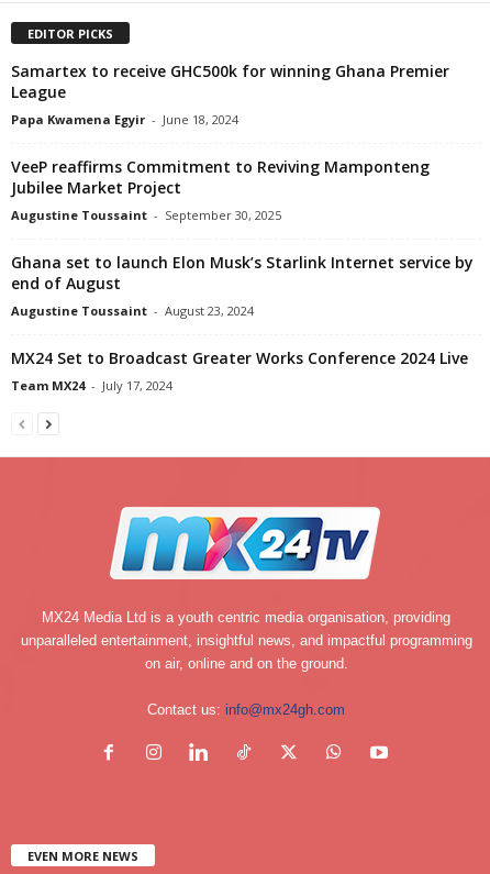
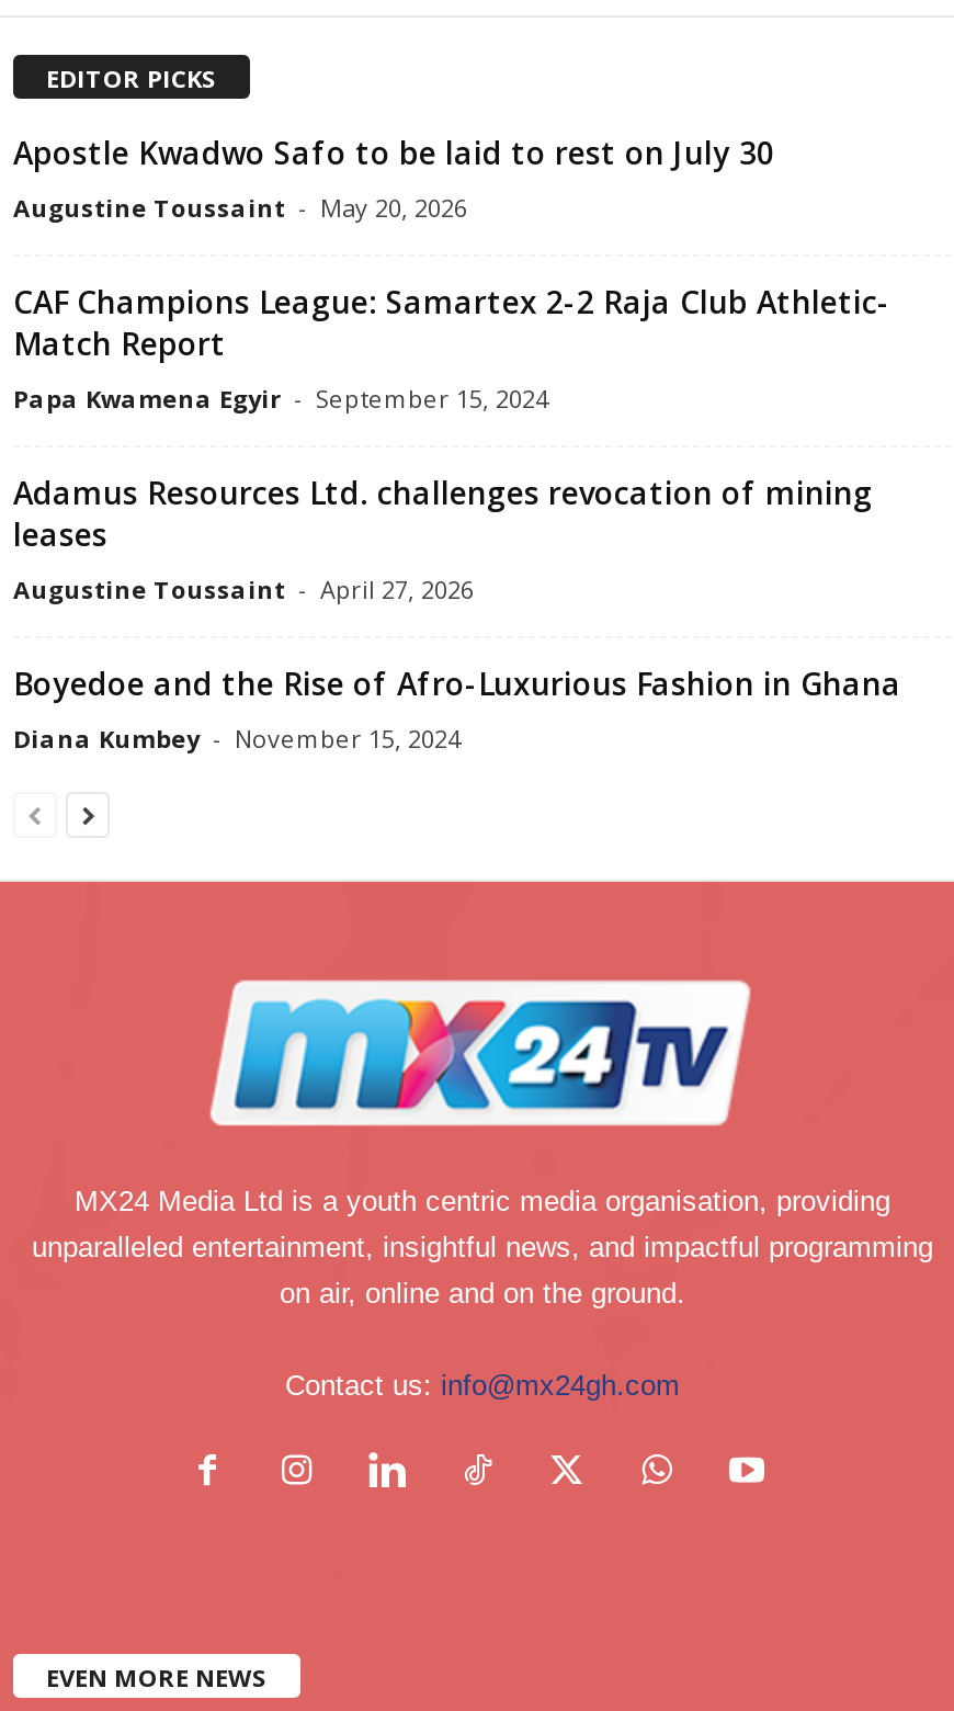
- Samartex to receive GHC500k for winning Ghana Premier
- League
- Papa Kwamena Egyir - June 18, 2024
+ Apostle Kwadwo Safo to be laid to rest on July 30
+ Augustine Toussaint - May 20, 2026

- VeeP reaffirms Commitment to Reviving Mamponteng
- Jubilee Market Project
- Augustine Toussaint - September 30, 2025
+ CAF Champions League: Samartex 2-2 Raja Club Athletic-
+ Match Report
+ Papa Kwamena Egyir - September 15, 2024

- Ghana set to launch Elon Musk’s Starlink Internet service by
- end of August
- Augustine Toussaint - August 23, 2024
+ Adamus Resources Ltd. challenges revocation of mining
+ leases
+ Augustine Toussaint - April 27, 2026

- MX24 Set to Broadcast Greater Works Conference 2024 Live
- Team MX24 - July 17, 2024
+ Boyedoe and the Rise of Afro-Luxurious Fashion in Ghana
+ Diana Kumbey - November 15, 2024
